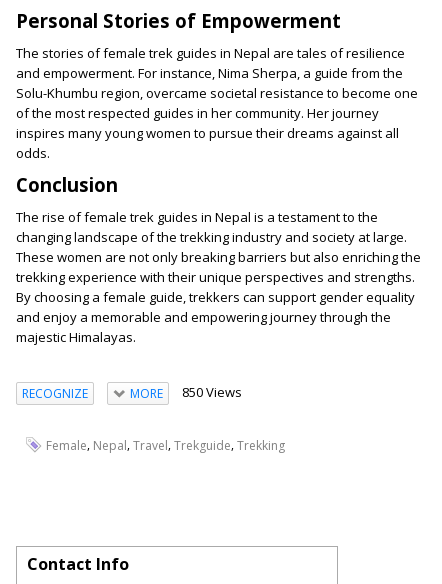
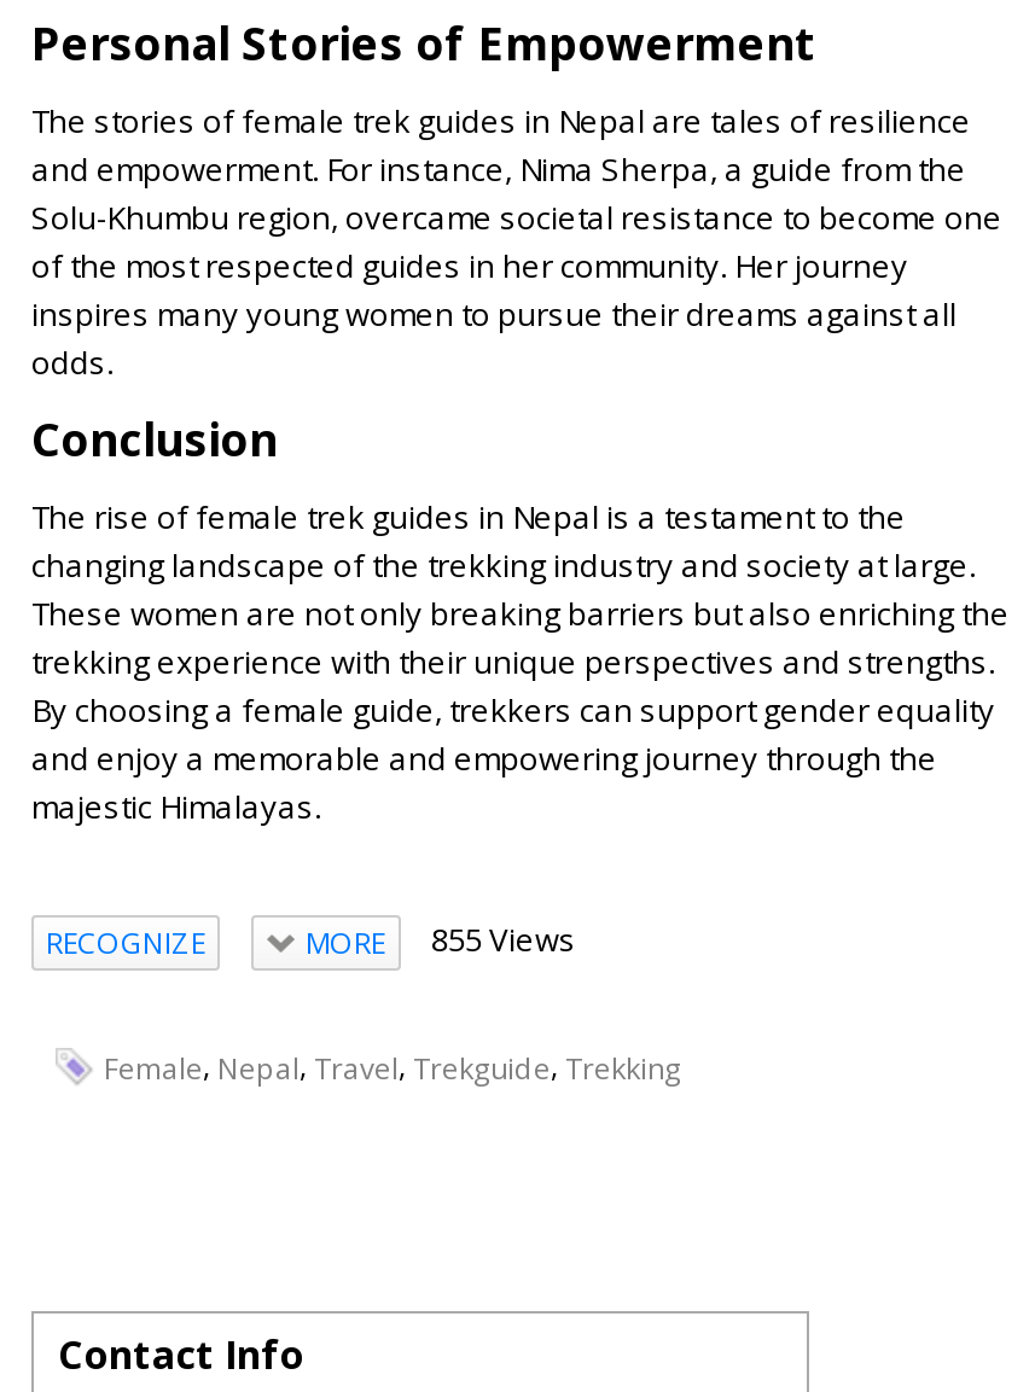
- MORE 850 Views
+ MORE 855 Views
